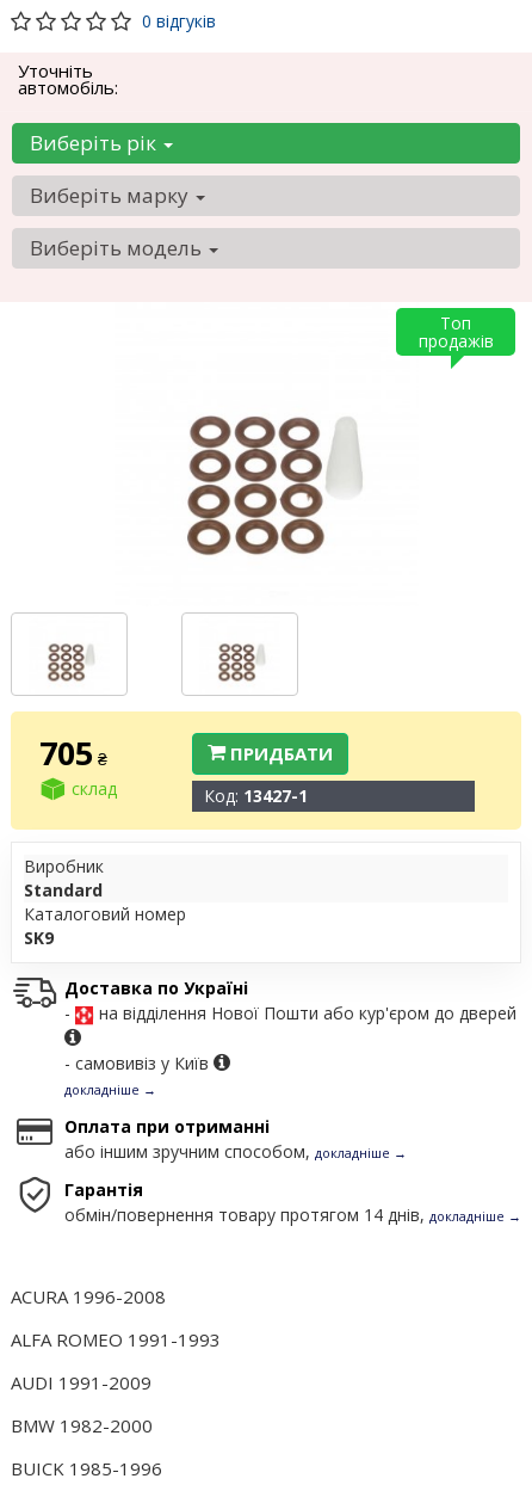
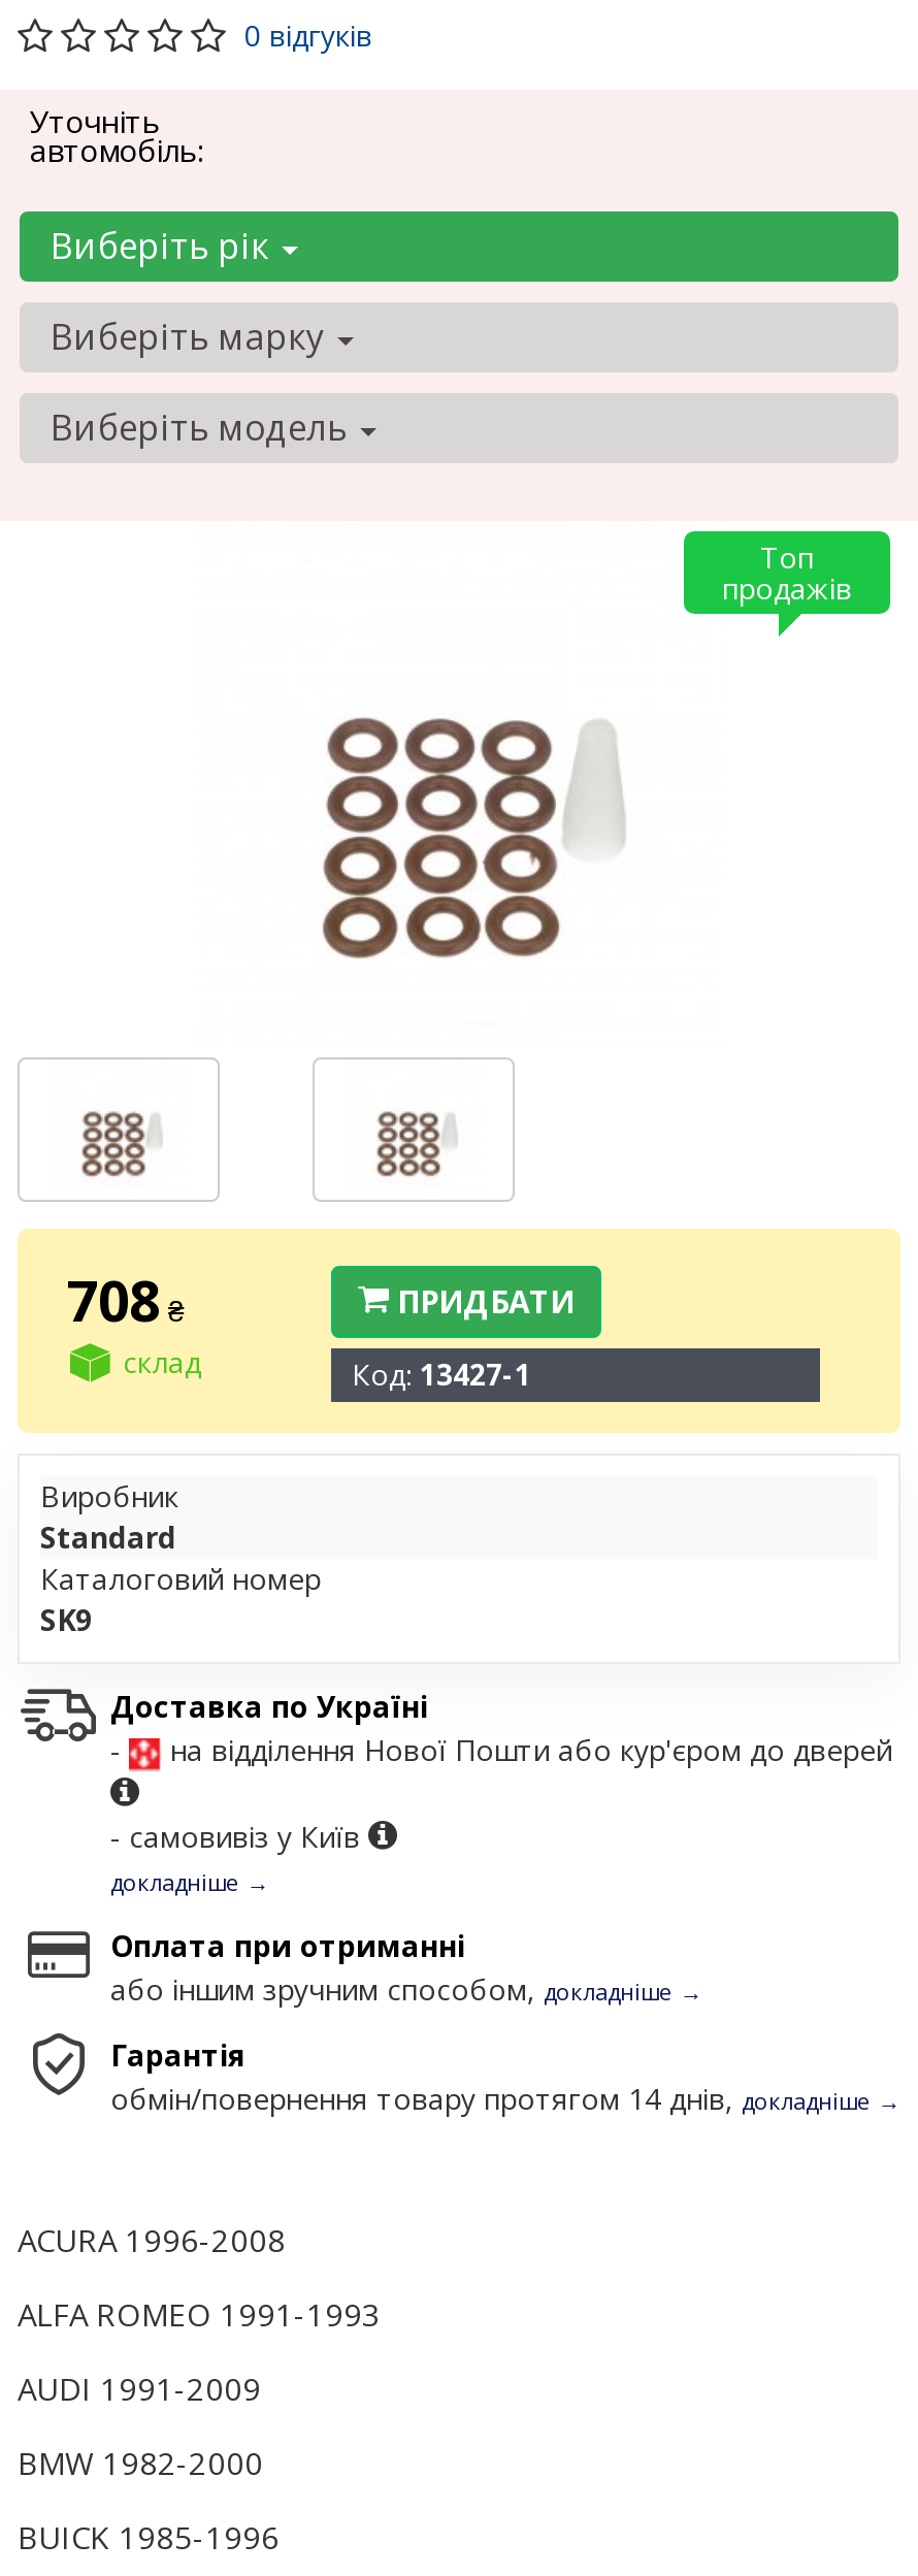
- 705 ₴
+ 708 ₴
